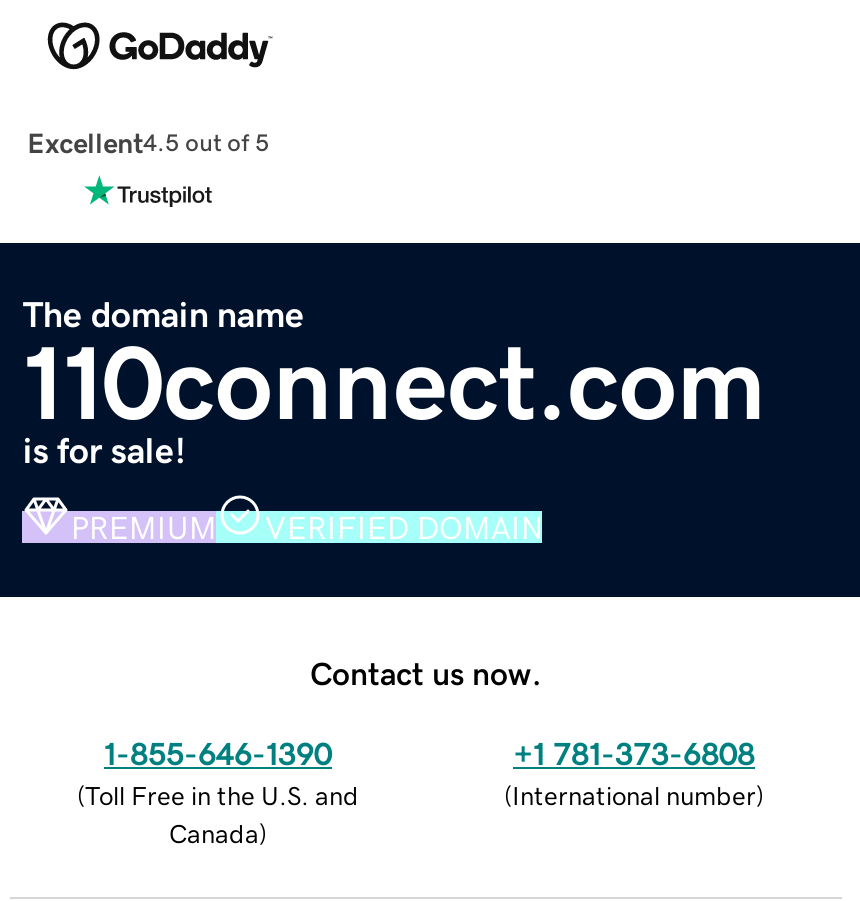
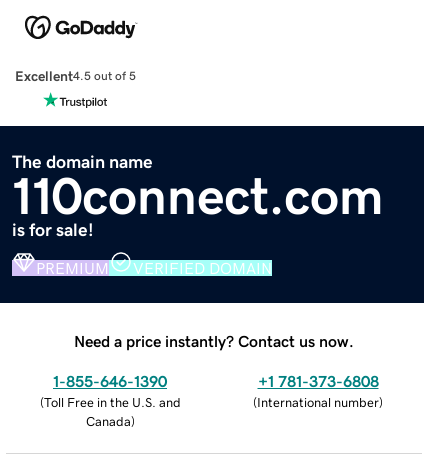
- Contact us now.
+ Need a price instantly? Contact us now.
